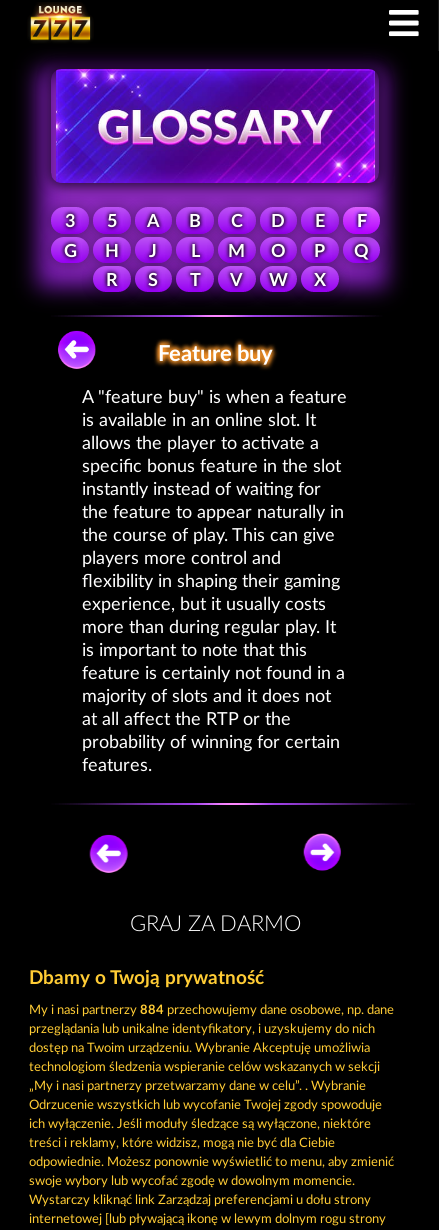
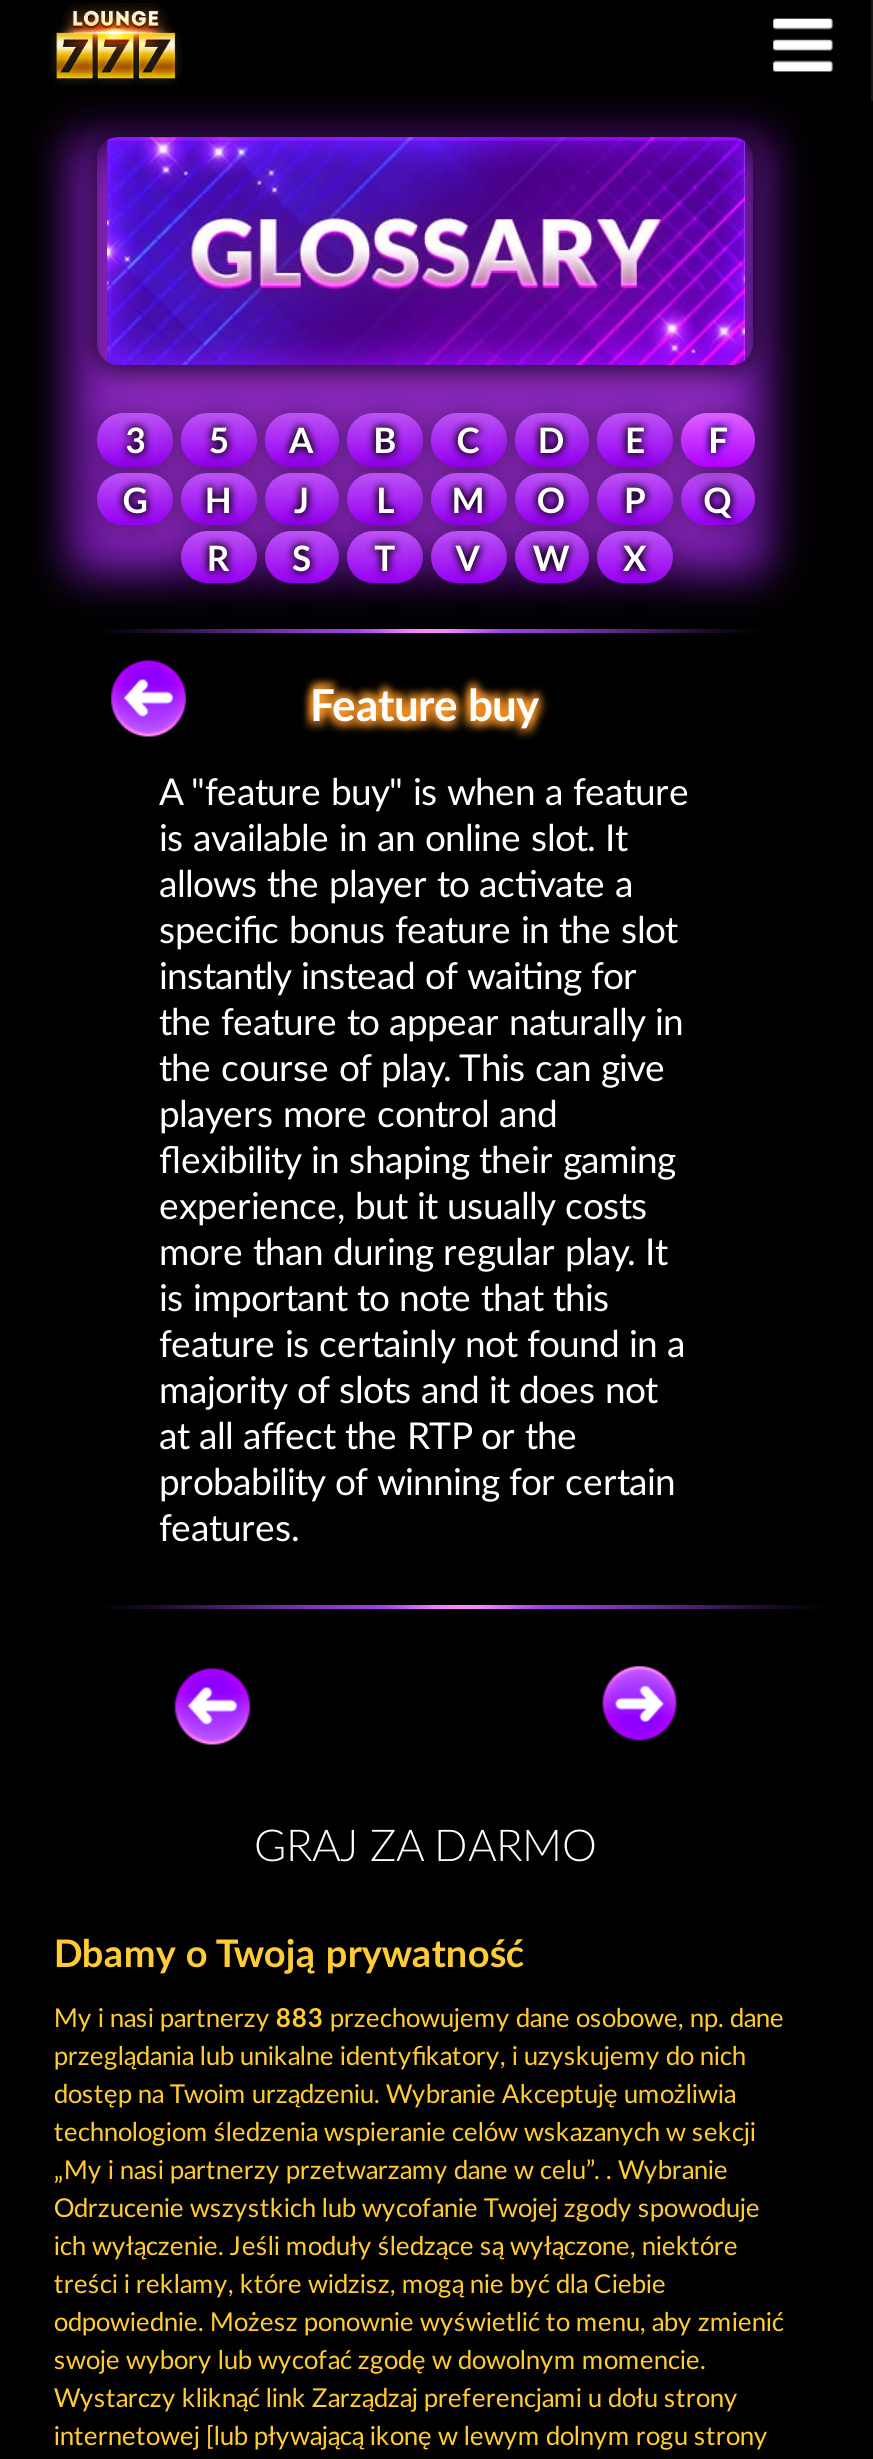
- My i nasi partnerzy 884 przechowujemy dane osobowe, np. dane
+ My i nasi partnerzy 883 przechowujemy dane osobowe, np. dane
